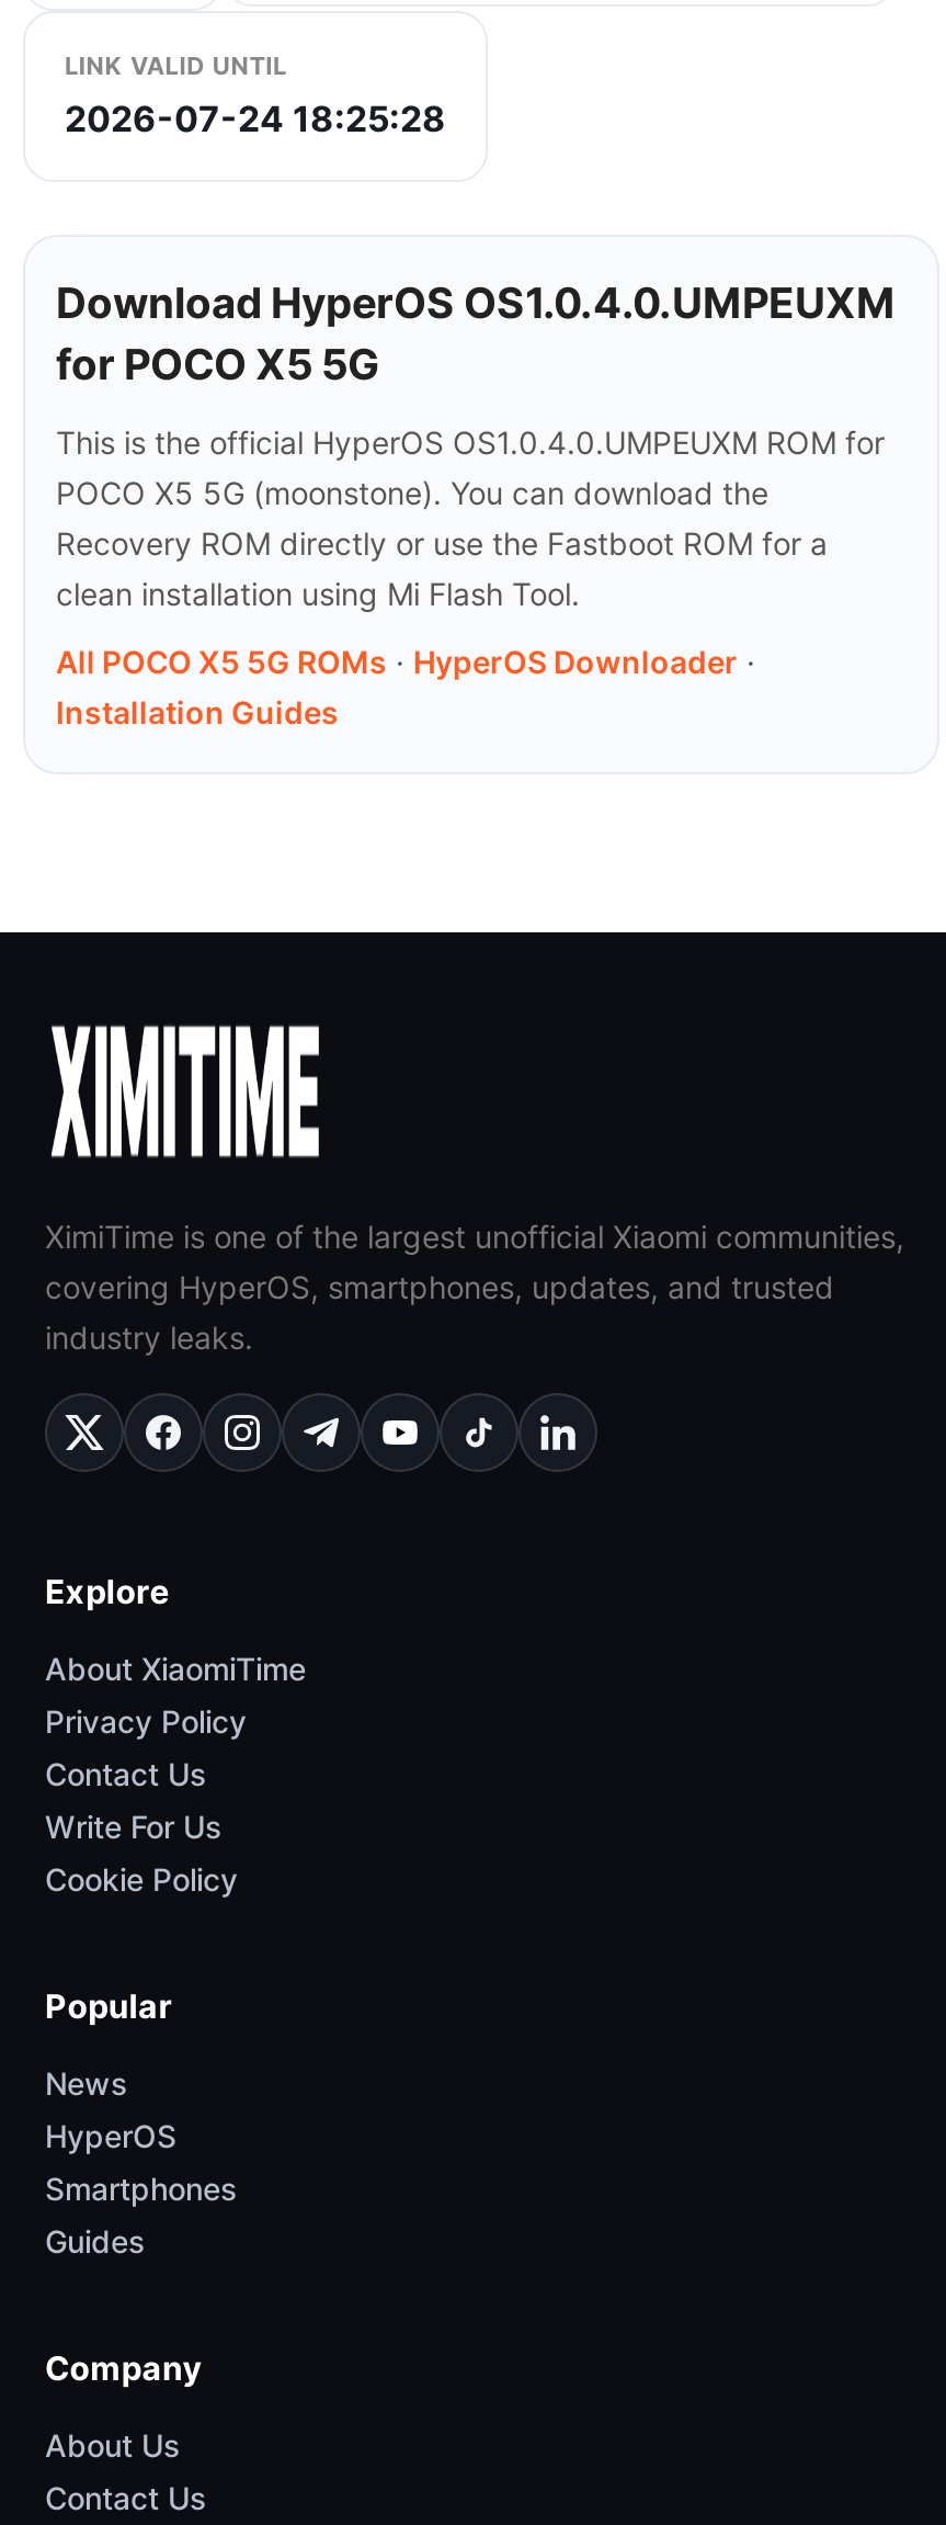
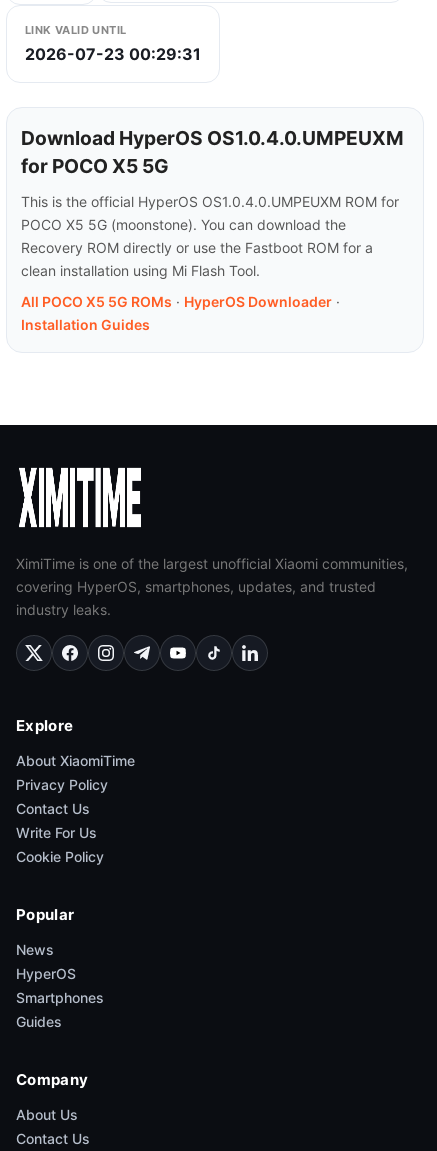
- 2026-07-24 18:25:28
+ 2026-07-23 00:29:31
